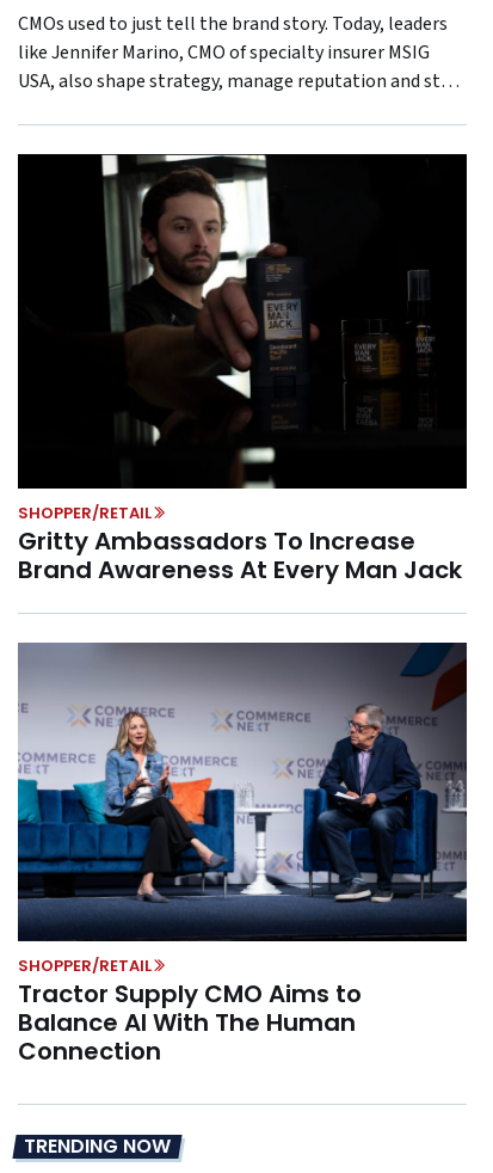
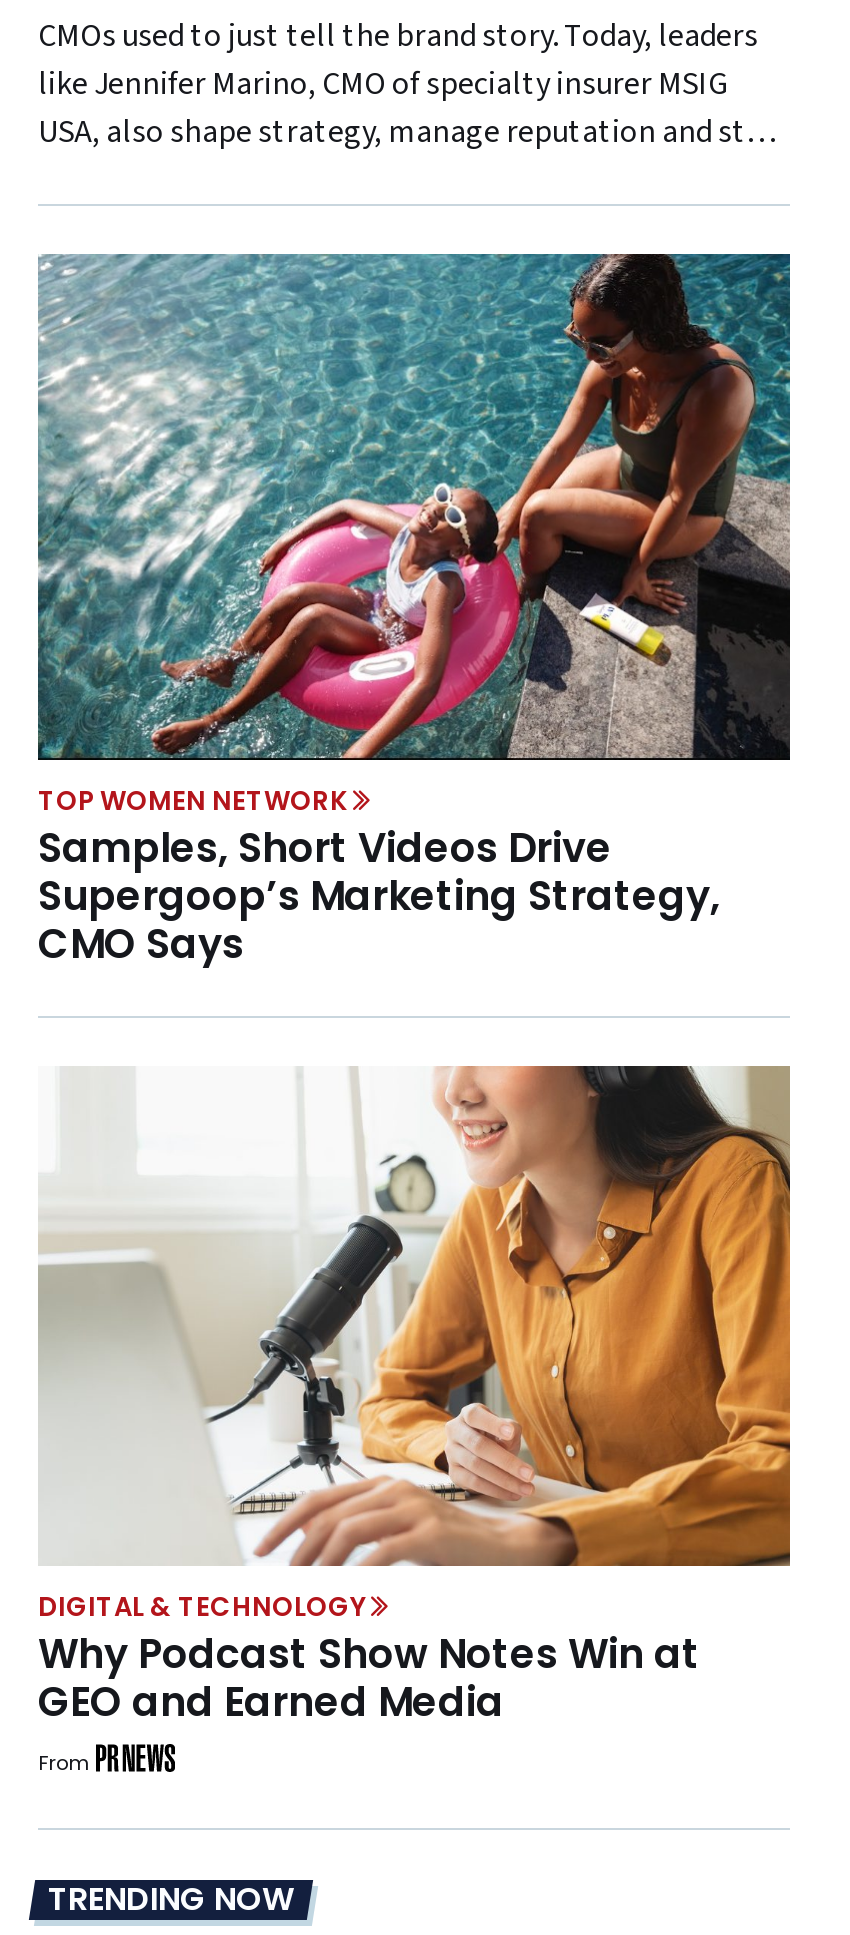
- [image]
- SHOPPER/RETAIL
- Gritty Ambassadors To Increase
- Brand Awareness At Every Man Jack
+ [image]
+ TOP WOMEN NETWORK
+ Samples, Short Videos Drive
+ Supergoop’s Marketing Strategy,
+ CMO Says

- [image]
- SHOPPER/RETAIL
- Tractor Supply CMO Aims to
- Balance AI With The Human
- Connection
+ [image]
+ DIGITAL & TECHNOLOGY
+ Why Podcast Show Notes Win at
+ GEO and Earned Media
+ From
